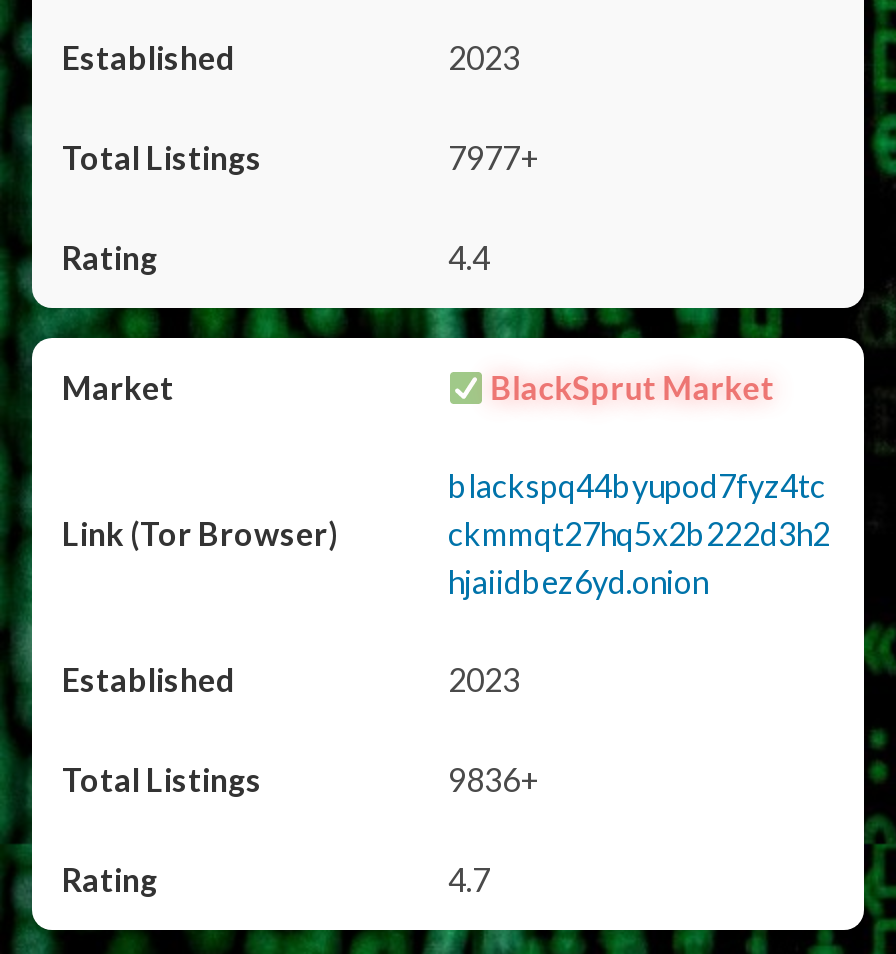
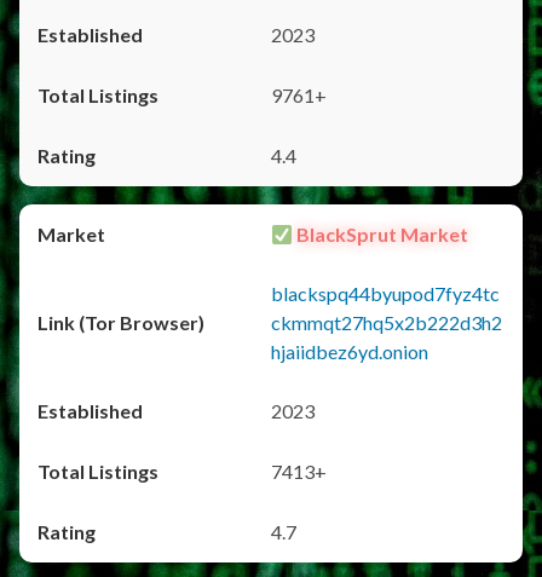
- 7977+
+ 9761+

- 9836+
+ 7413+
